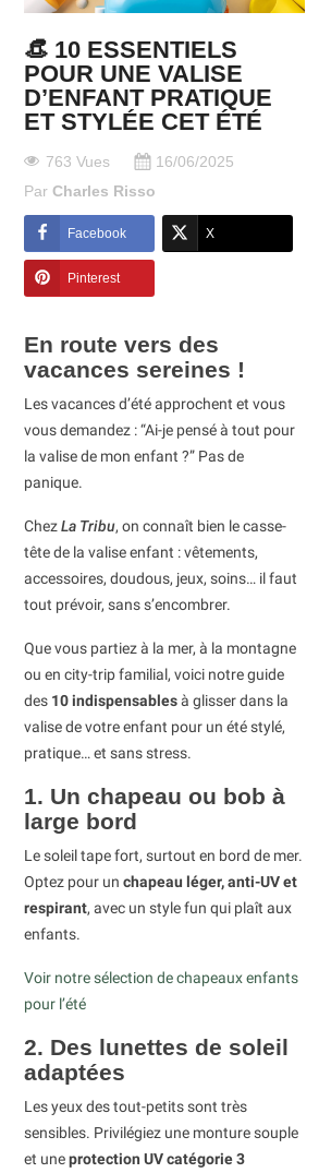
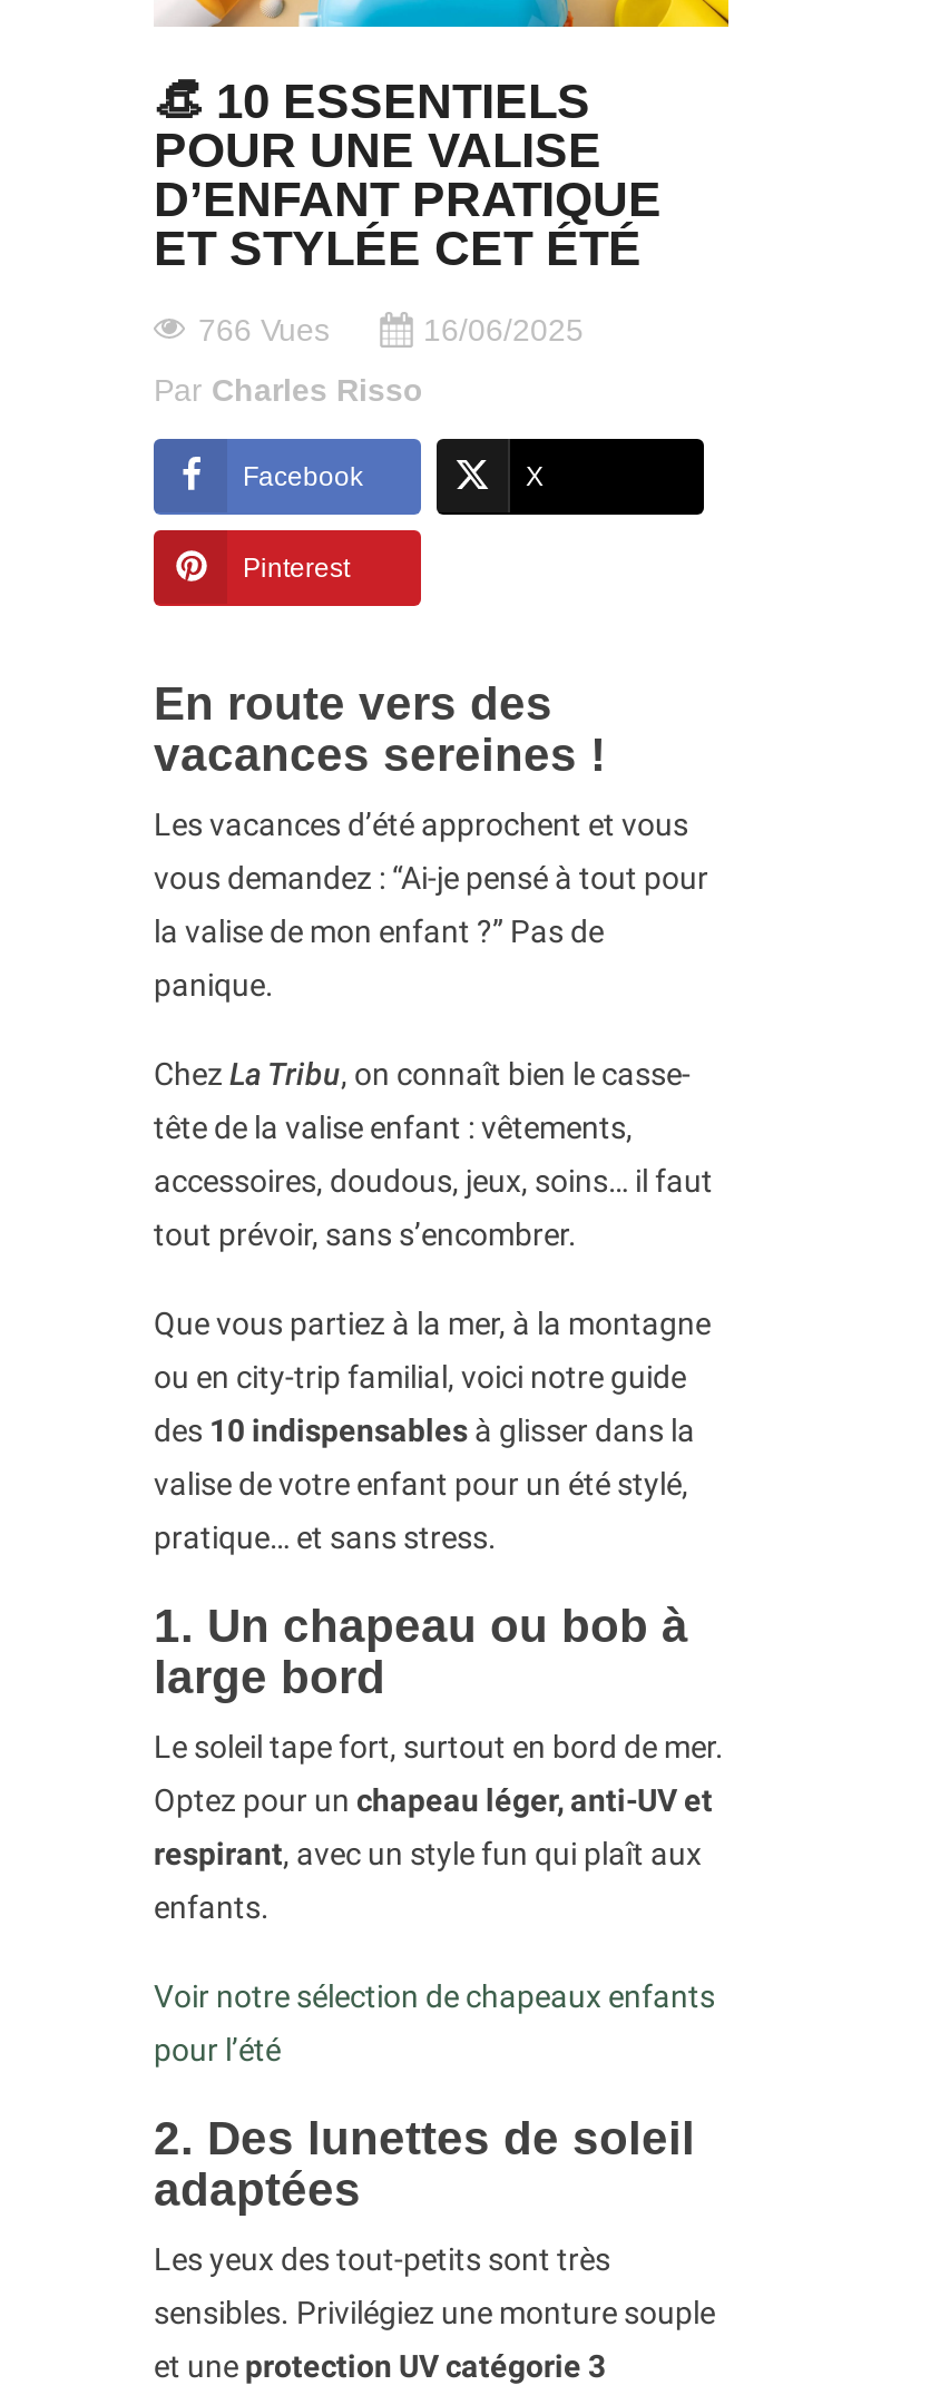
- 763 Vues
+ 766 Vues
